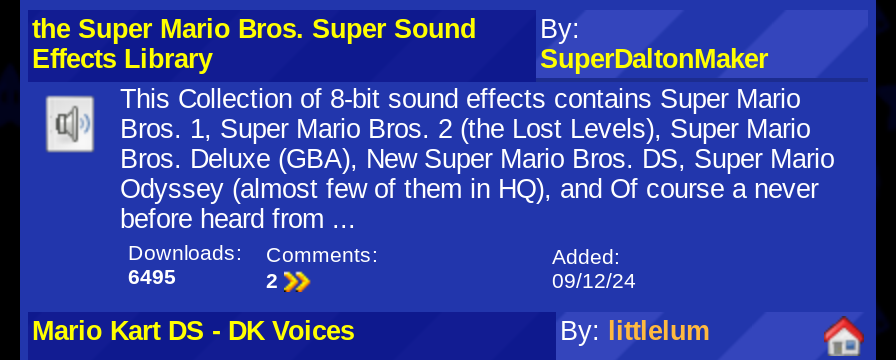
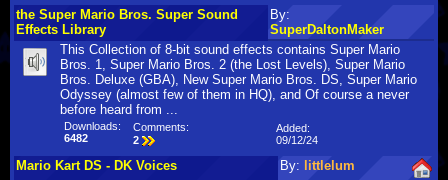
- 6495
+ 6482
